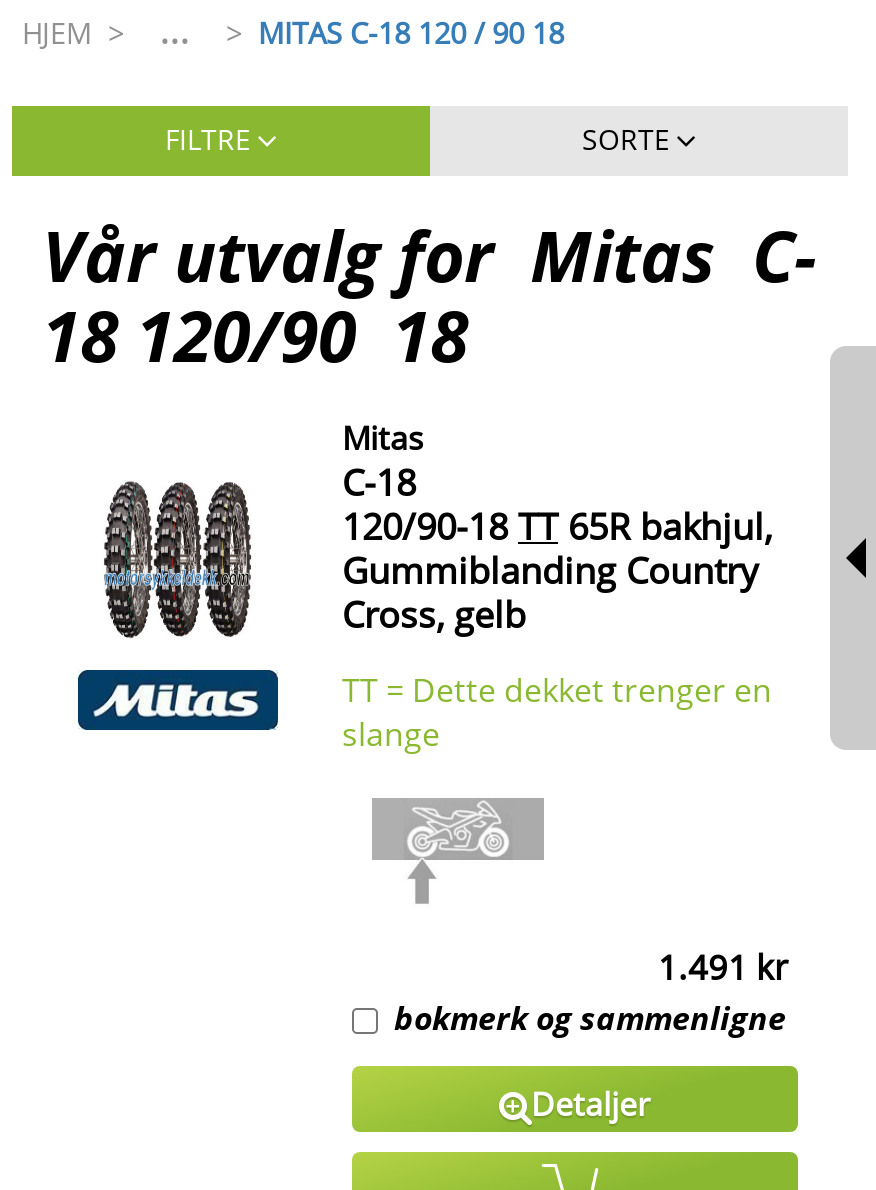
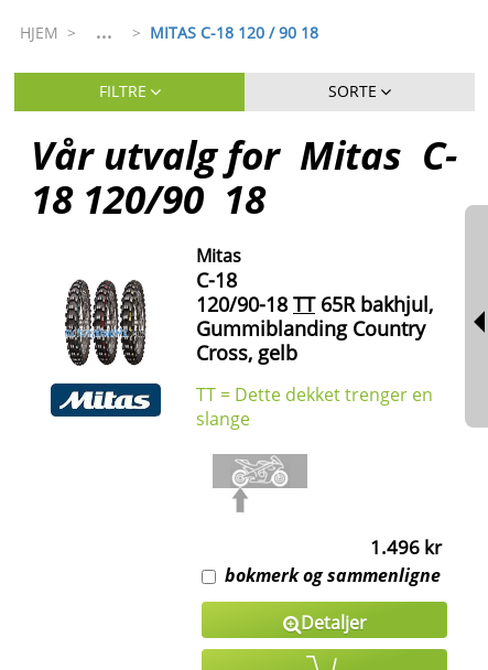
- 1.491 kr
+ 1.496 kr
